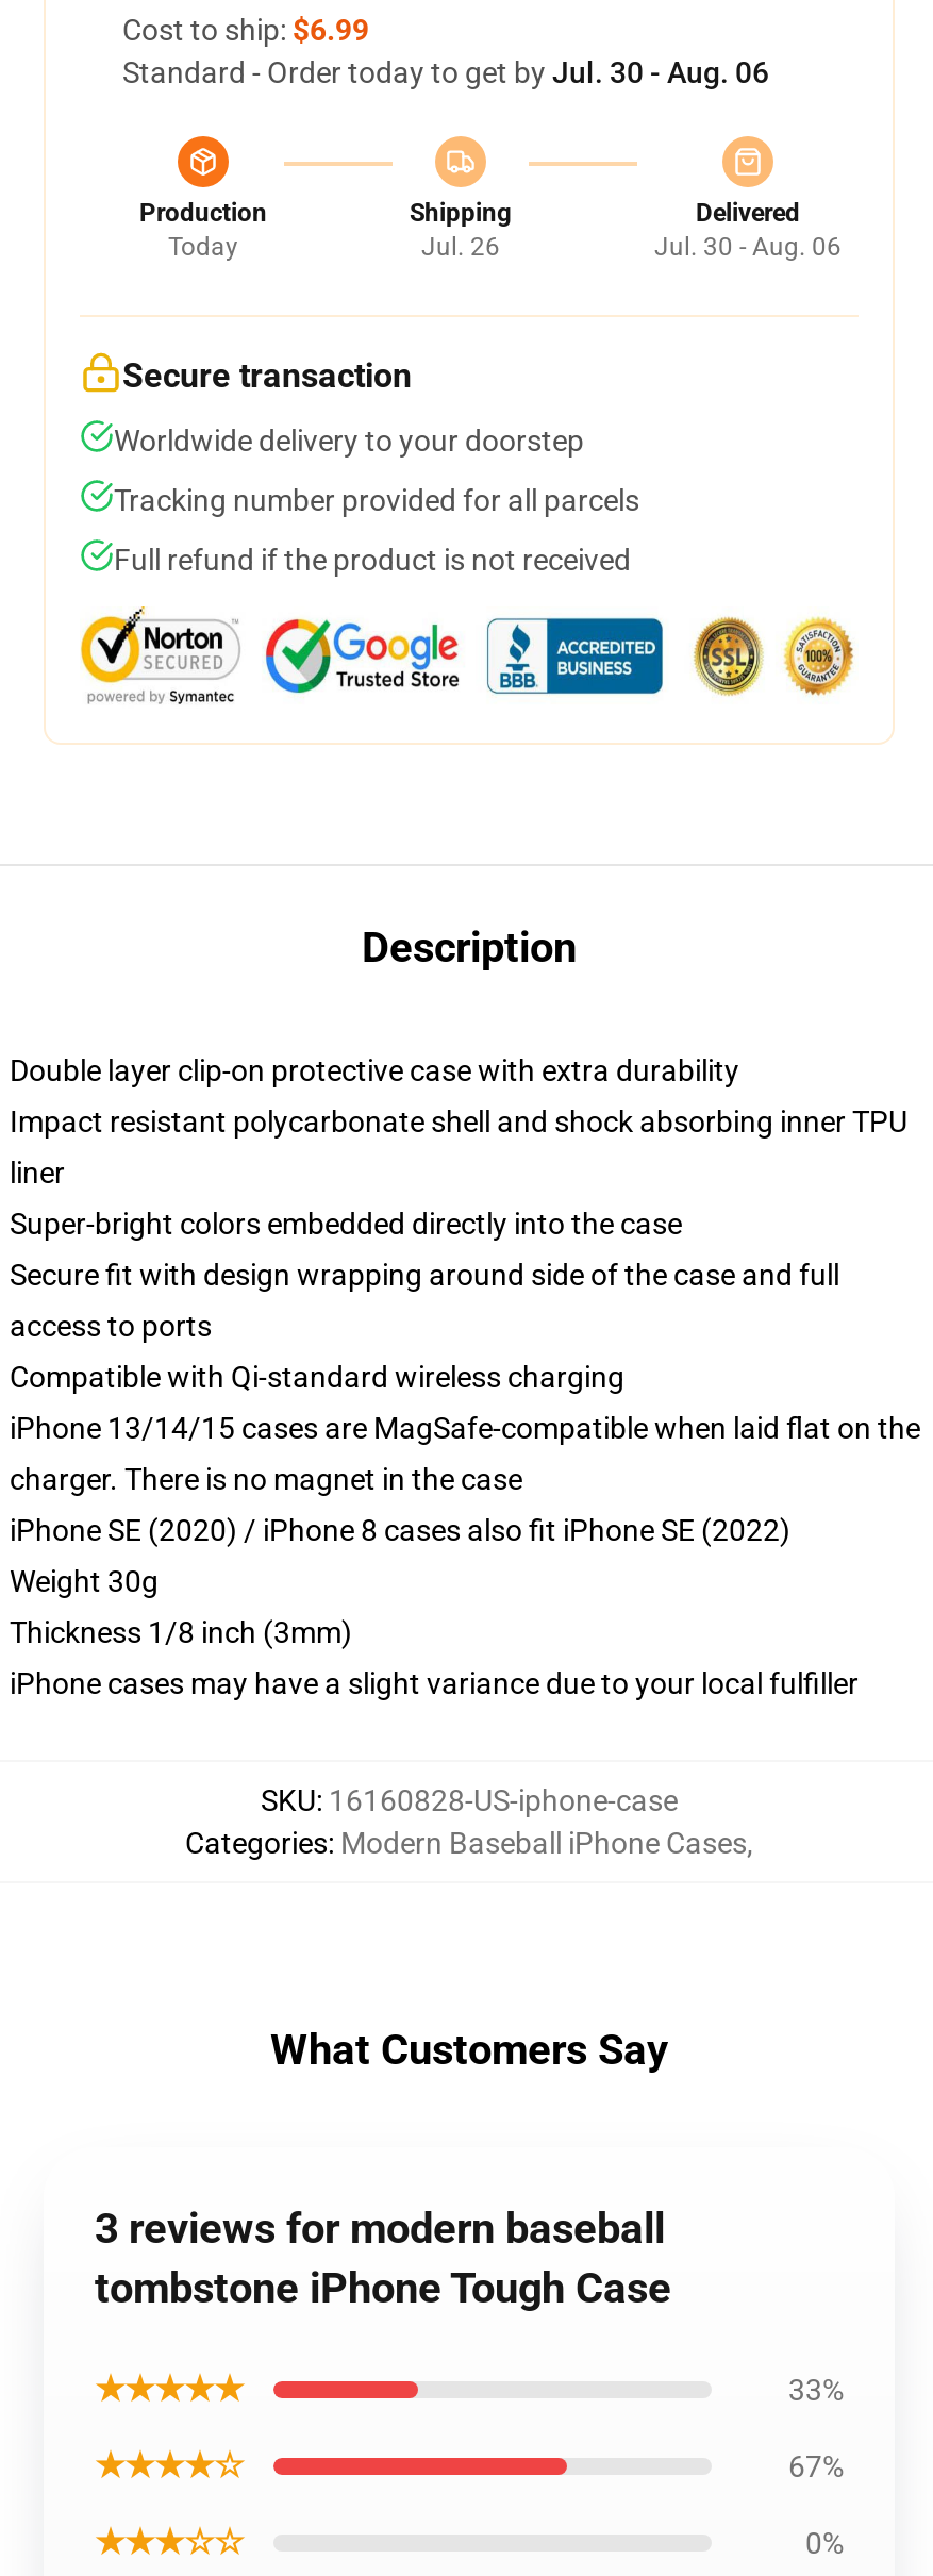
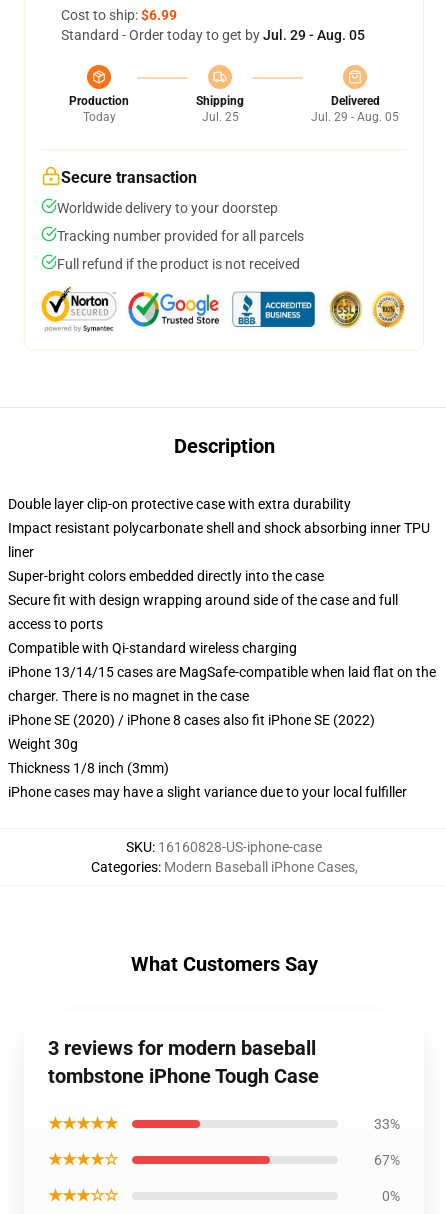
- Standard - Order today to get by Jul. 30 - Aug. 06
+ Standard - Order today to get by Jul. 29 - Aug. 05

- Jul. 26
+ Jul. 25

- Jul. 30 - Aug. 06
+ Jul. 29 - Aug. 05
